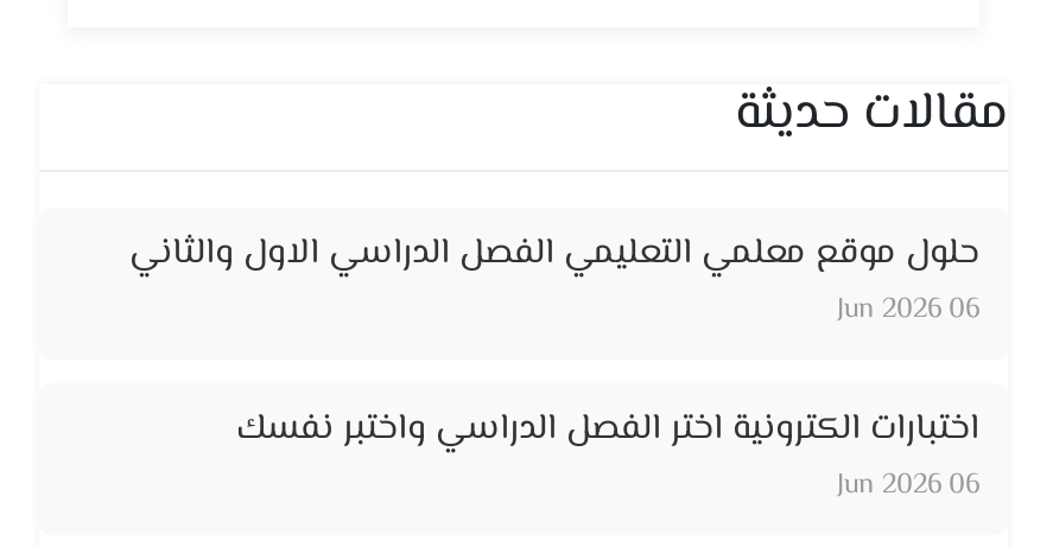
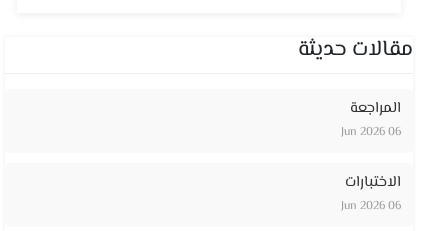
- حلول موقع معلمي التعليمي الفصل الدراسي الاول والثاني
+ المراجعة

- اختبارات الكترونية اختر الفصل الدراسي واختبر نفسك
+ الاختبارات
